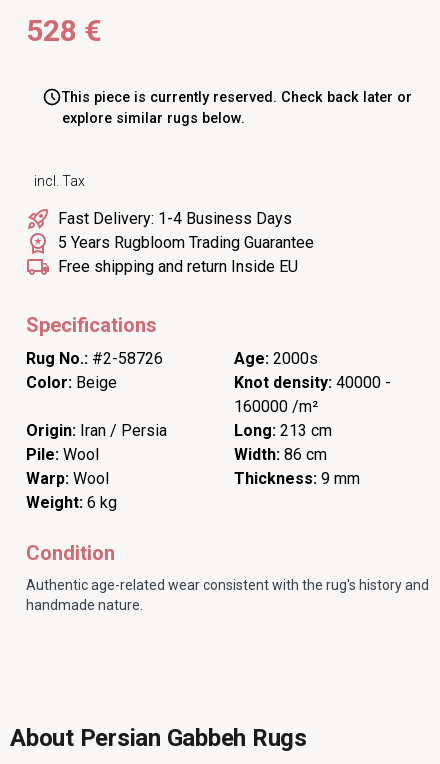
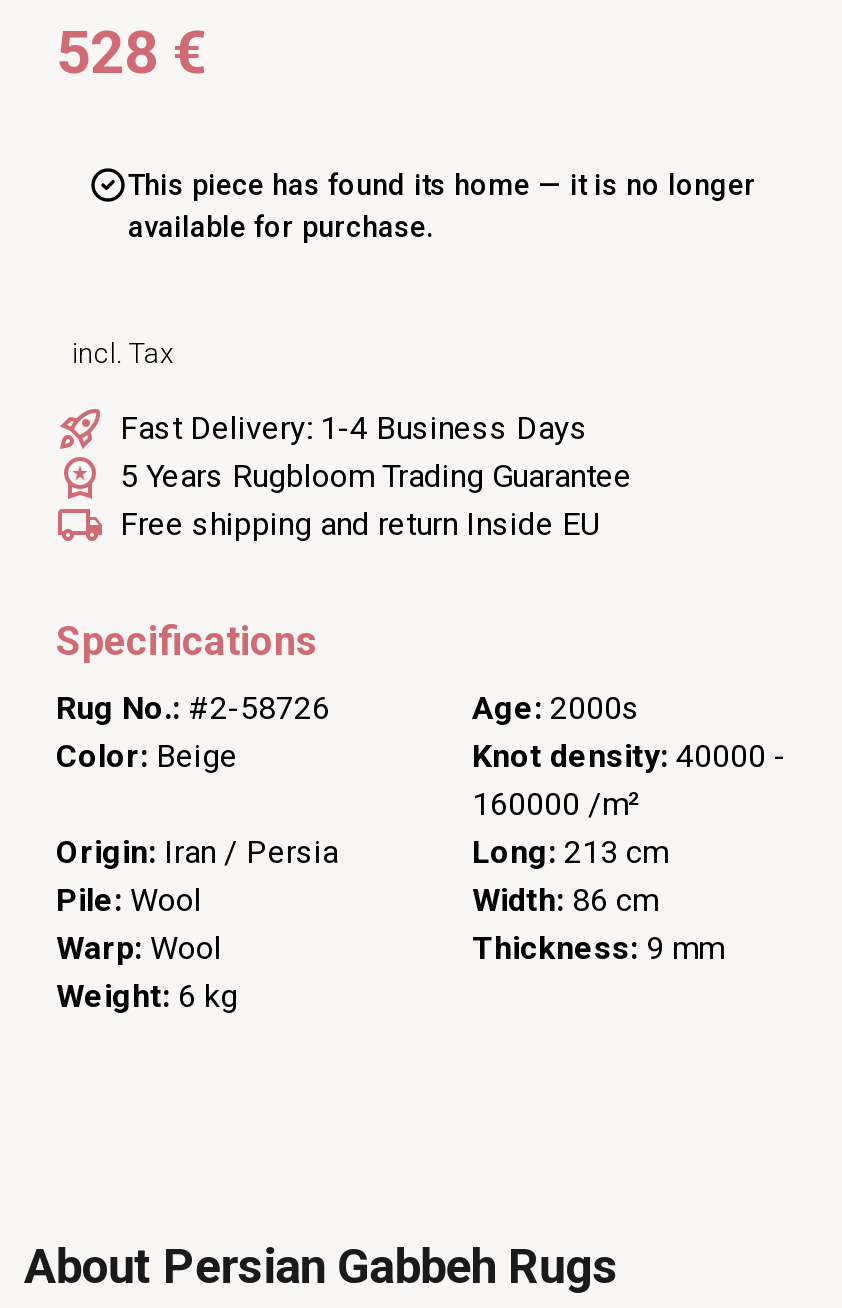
- This piece is currently reserved. Check back later or
- explore similar rugs below.
+ This piece has found its home — it is no longer
+ available for purchase.

- Condition
- Authentic age-related wear consistent with the rug's history and
- handmade nature.
